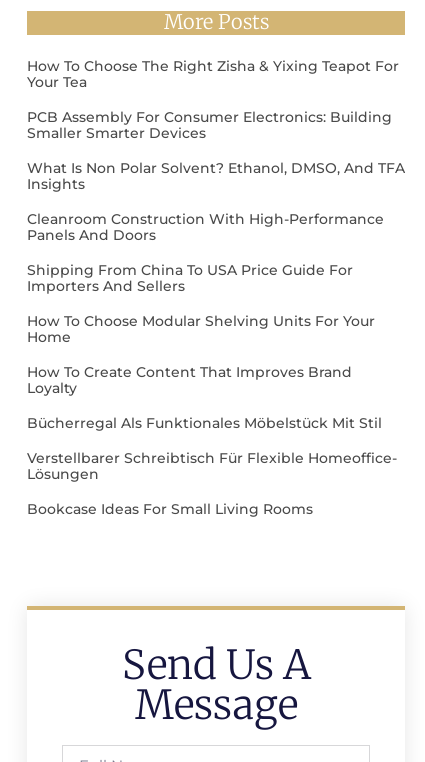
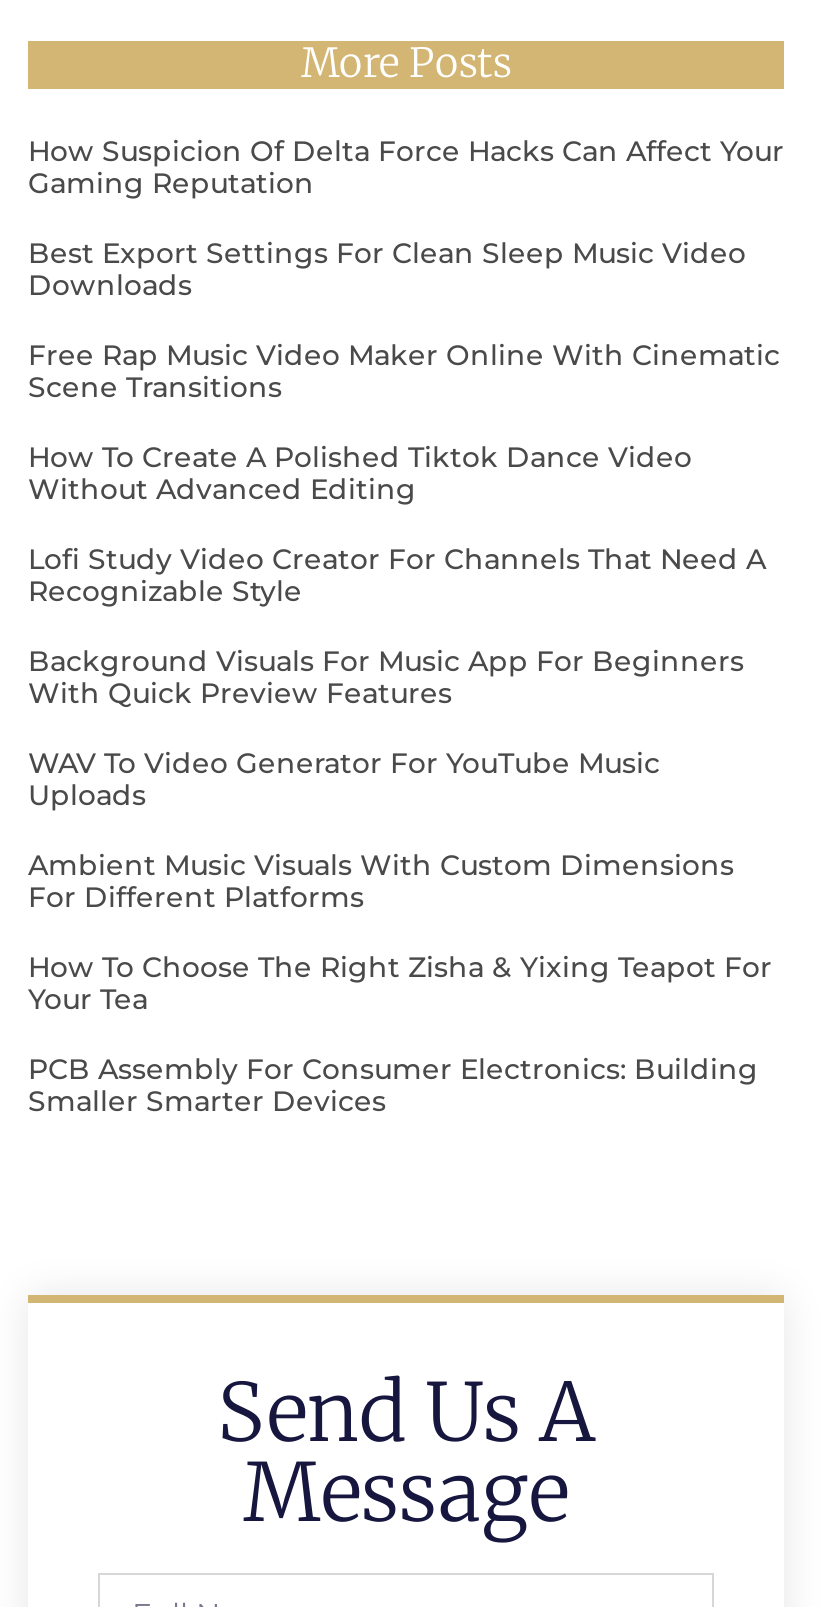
+ How Suspicion Of Delta Force Hacks Can Affect Your
+ Gaming Reputation
+ Best Export Settings For Clean Sleep Music Video
+ Downloads
+ Free Rap Music Video Maker Online With Cinematic
+ Scene Transitions
+ How To Create A Polished Tiktok Dance Video
+ Without Advanced Editing
+ Lofi Study Video Creator For Channels That Need A
+ Recognizable Style
+ Background Visuals For Music App For Beginners
+ With Quick Preview Features
+ WAV To Video Generator For YouTube Music
+ Uploads
+ Ambient Music Visuals With Custom Dimensions
+ For Different Platforms

moved down: How To Choose The Right Zisha & Yixing Teapot For | Your Tea | PCB Assembly For Consumer Electronics: Building | Smaller Smarter Devices

- What Is Non Polar Solvent? Ethanol, DMSO, And TFA
- Insights
- Cleanroom Construction With High-Performance
- Panels And Doors
- Shipping From China To USA Price Guide For
- Importers And Sellers
- How To Choose Modular Shelving Units For Your
- Home
- How To Create Content That Improves Brand
- Loyalty
- Bücherregal Als Funktionales Möbelstück Mit Stil
- Verstellbarer Schreibtisch Für Flexible Homeoffice-
- Lösungen
- Bookcase Ideas For Small Living Rooms
